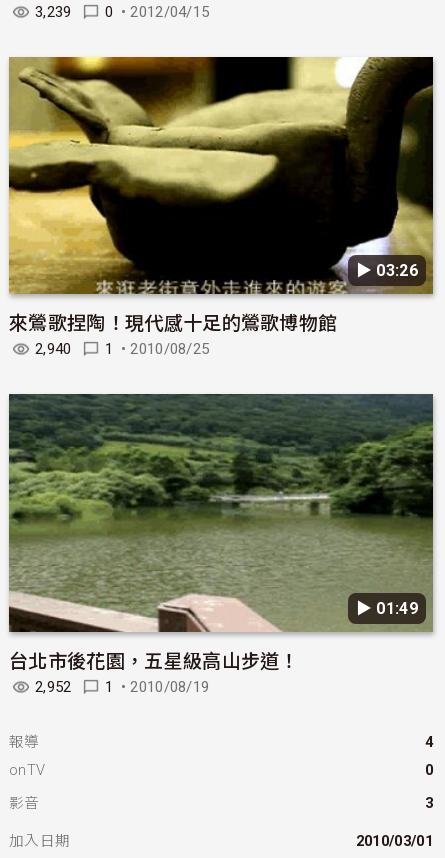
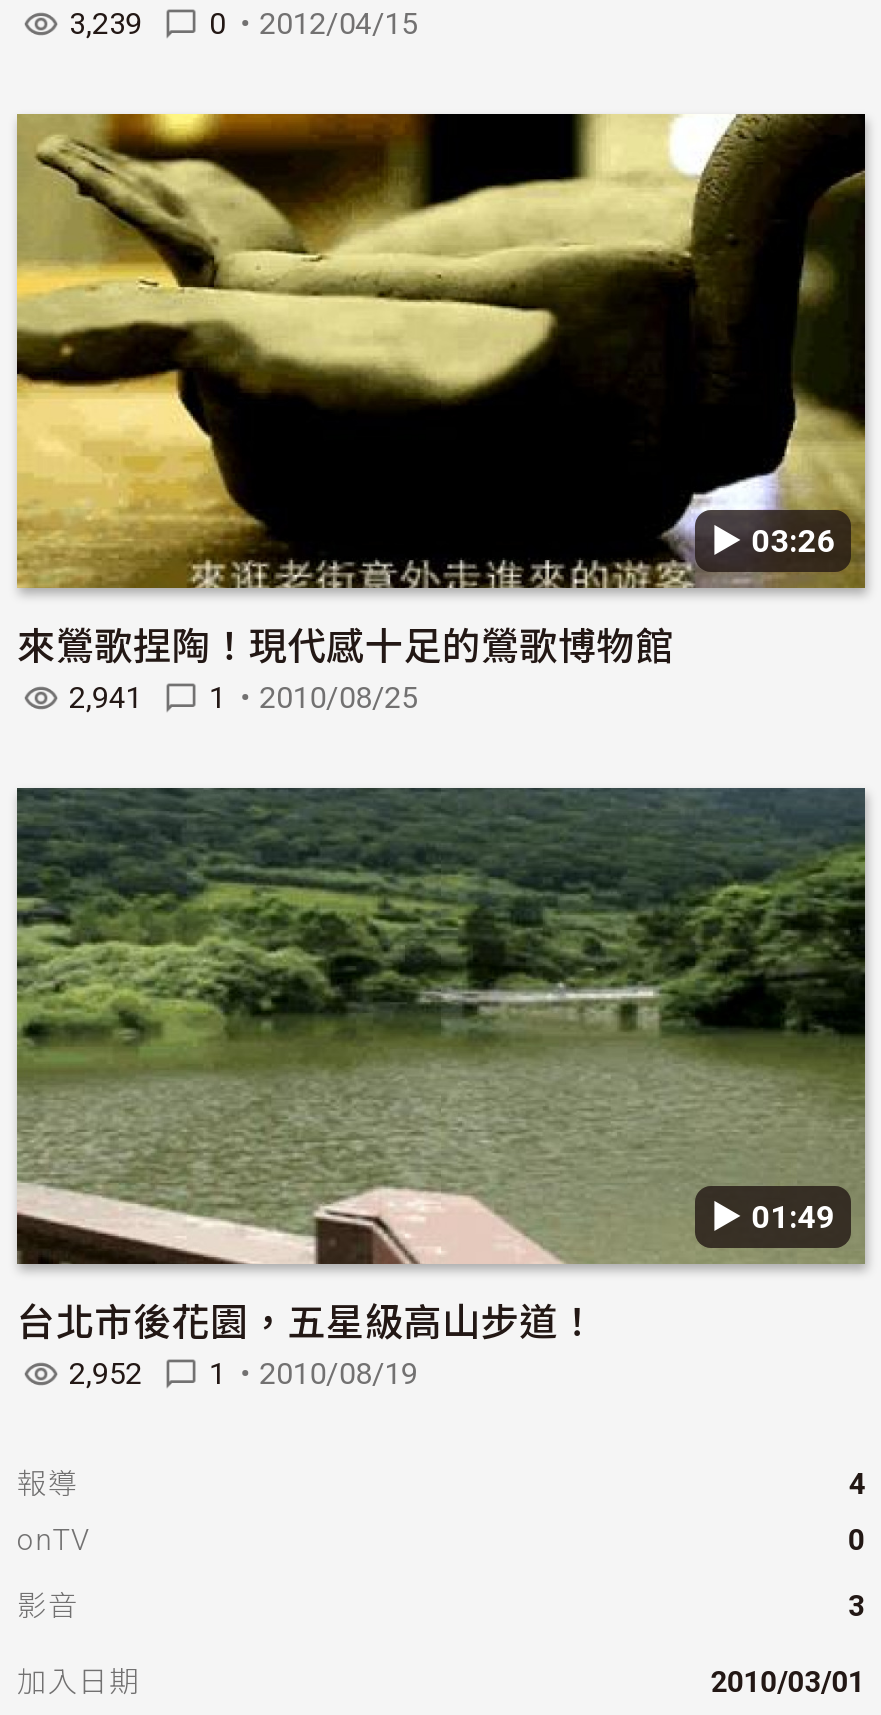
- 2,940 1 • 2010/08/25
+ 2,941 1 • 2010/08/25
